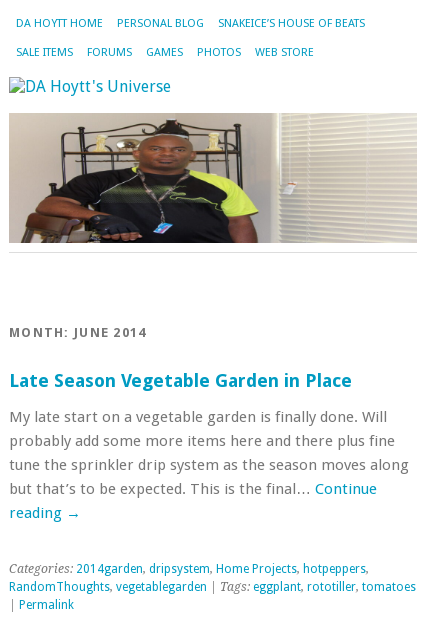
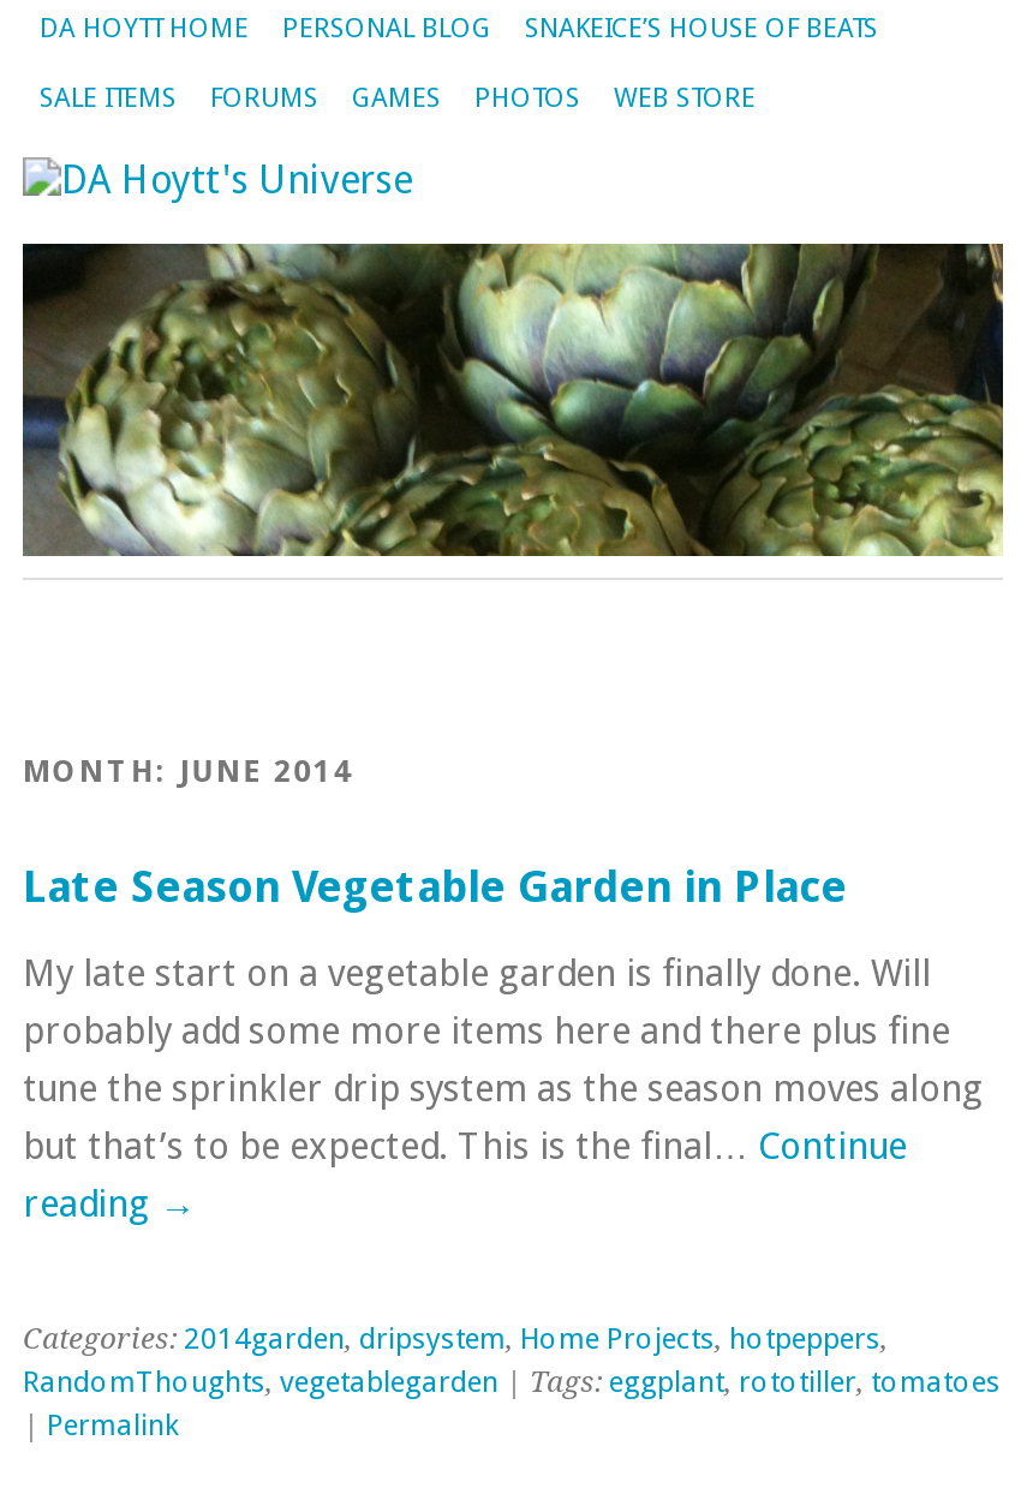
- [image]
+ [image]
